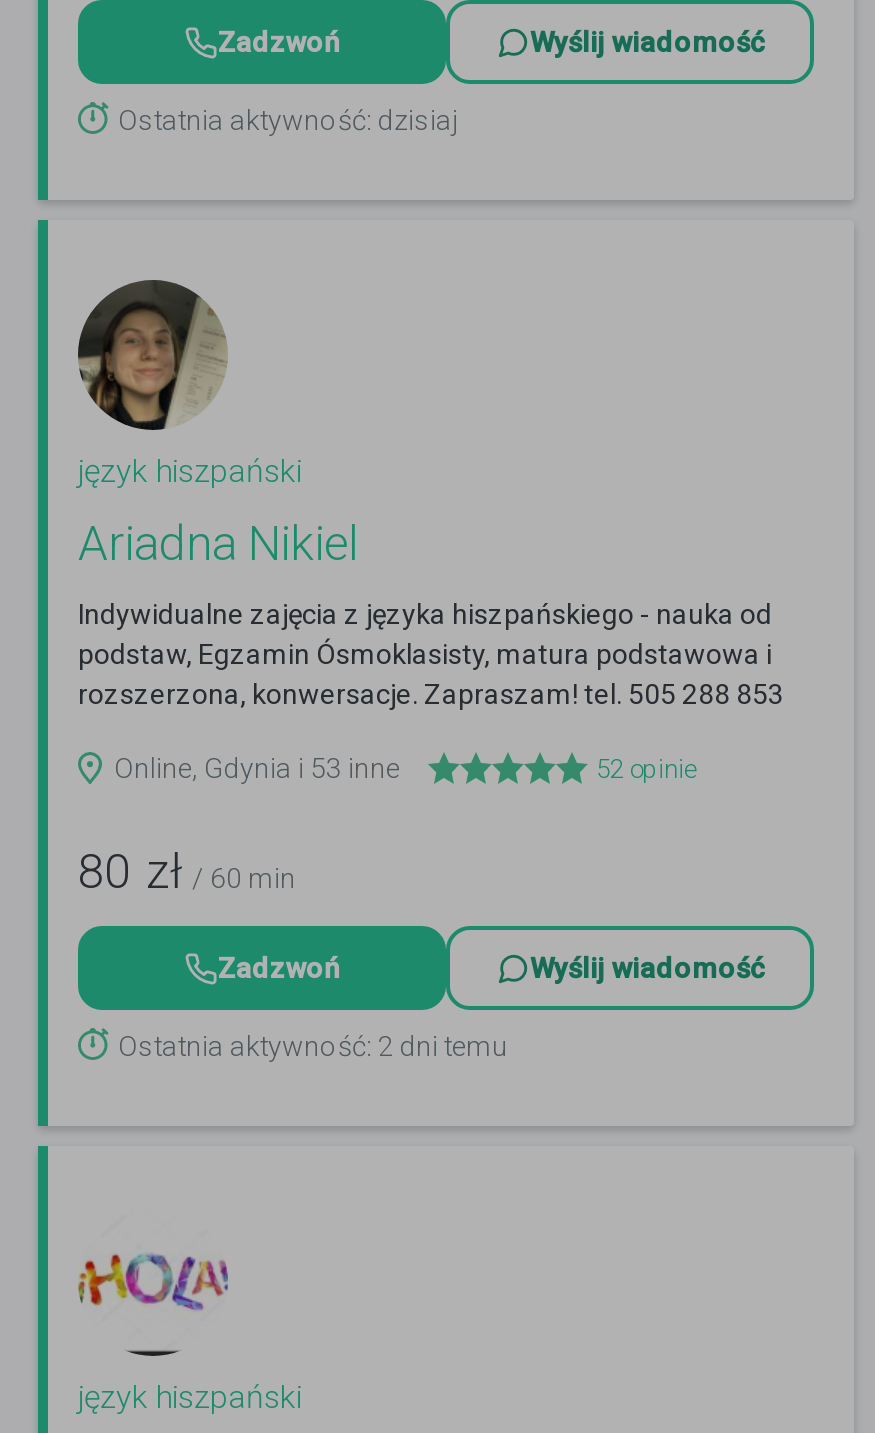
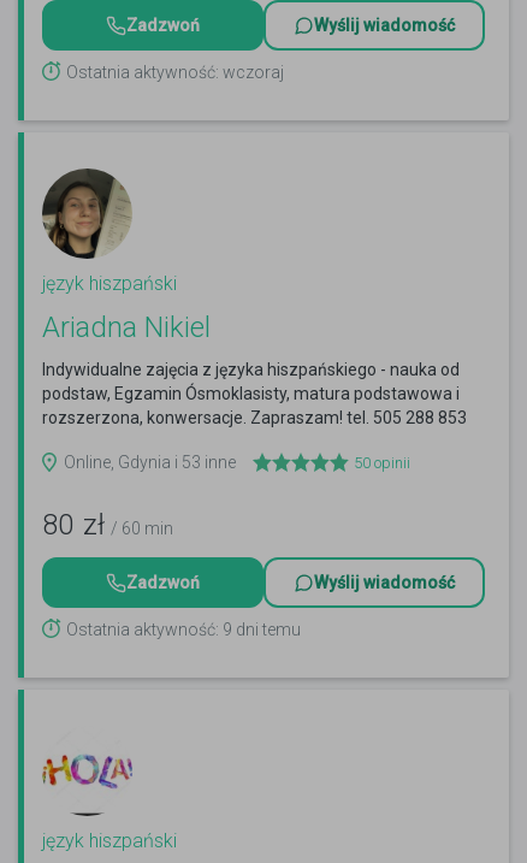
- Ostatnia aktywność: dzisiaj
+ Ostatnia aktywność: wczoraj

- 52 opinie
+ 50 opinii

- Ostatnia aktywność: 2 dni temu
+ Ostatnia aktywność: 9 dni temu
